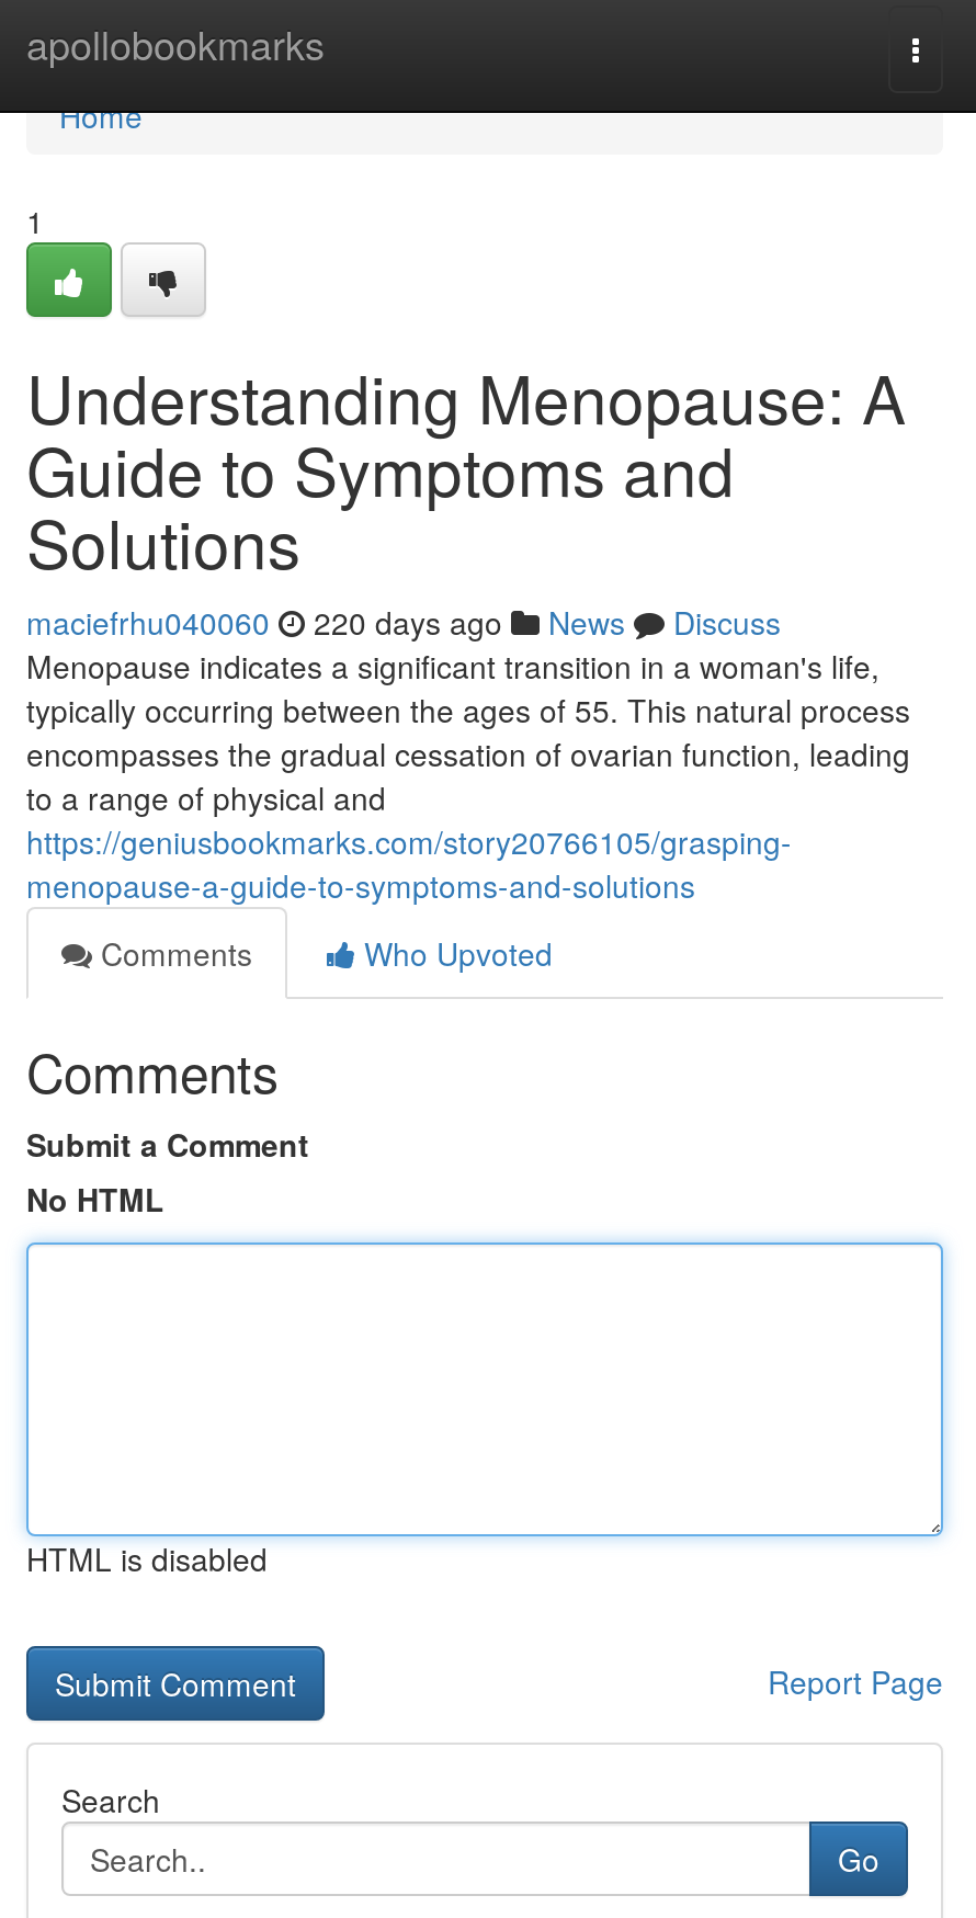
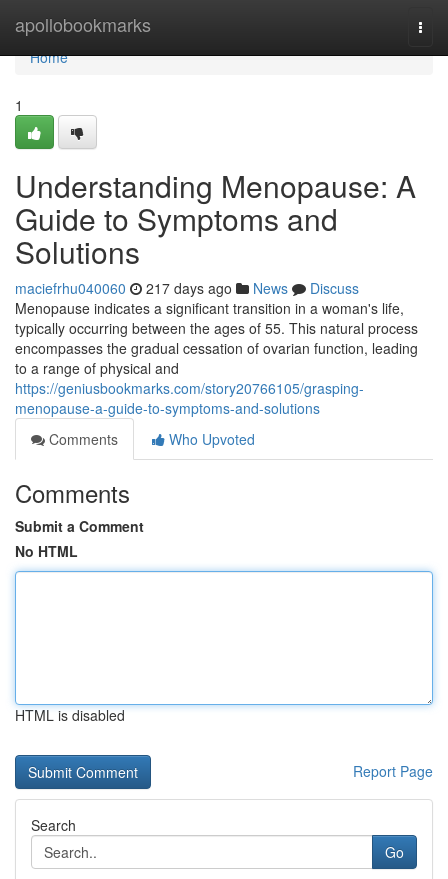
- maciefrhu040060 220 days ago News Discuss
+ maciefrhu040060 217 days ago News Discuss
